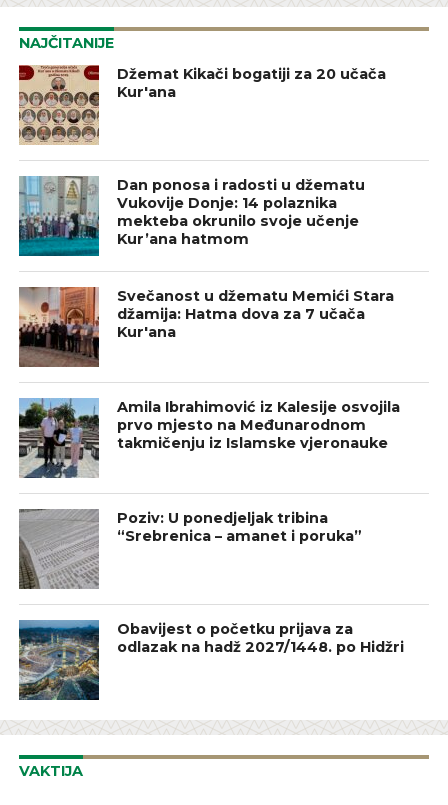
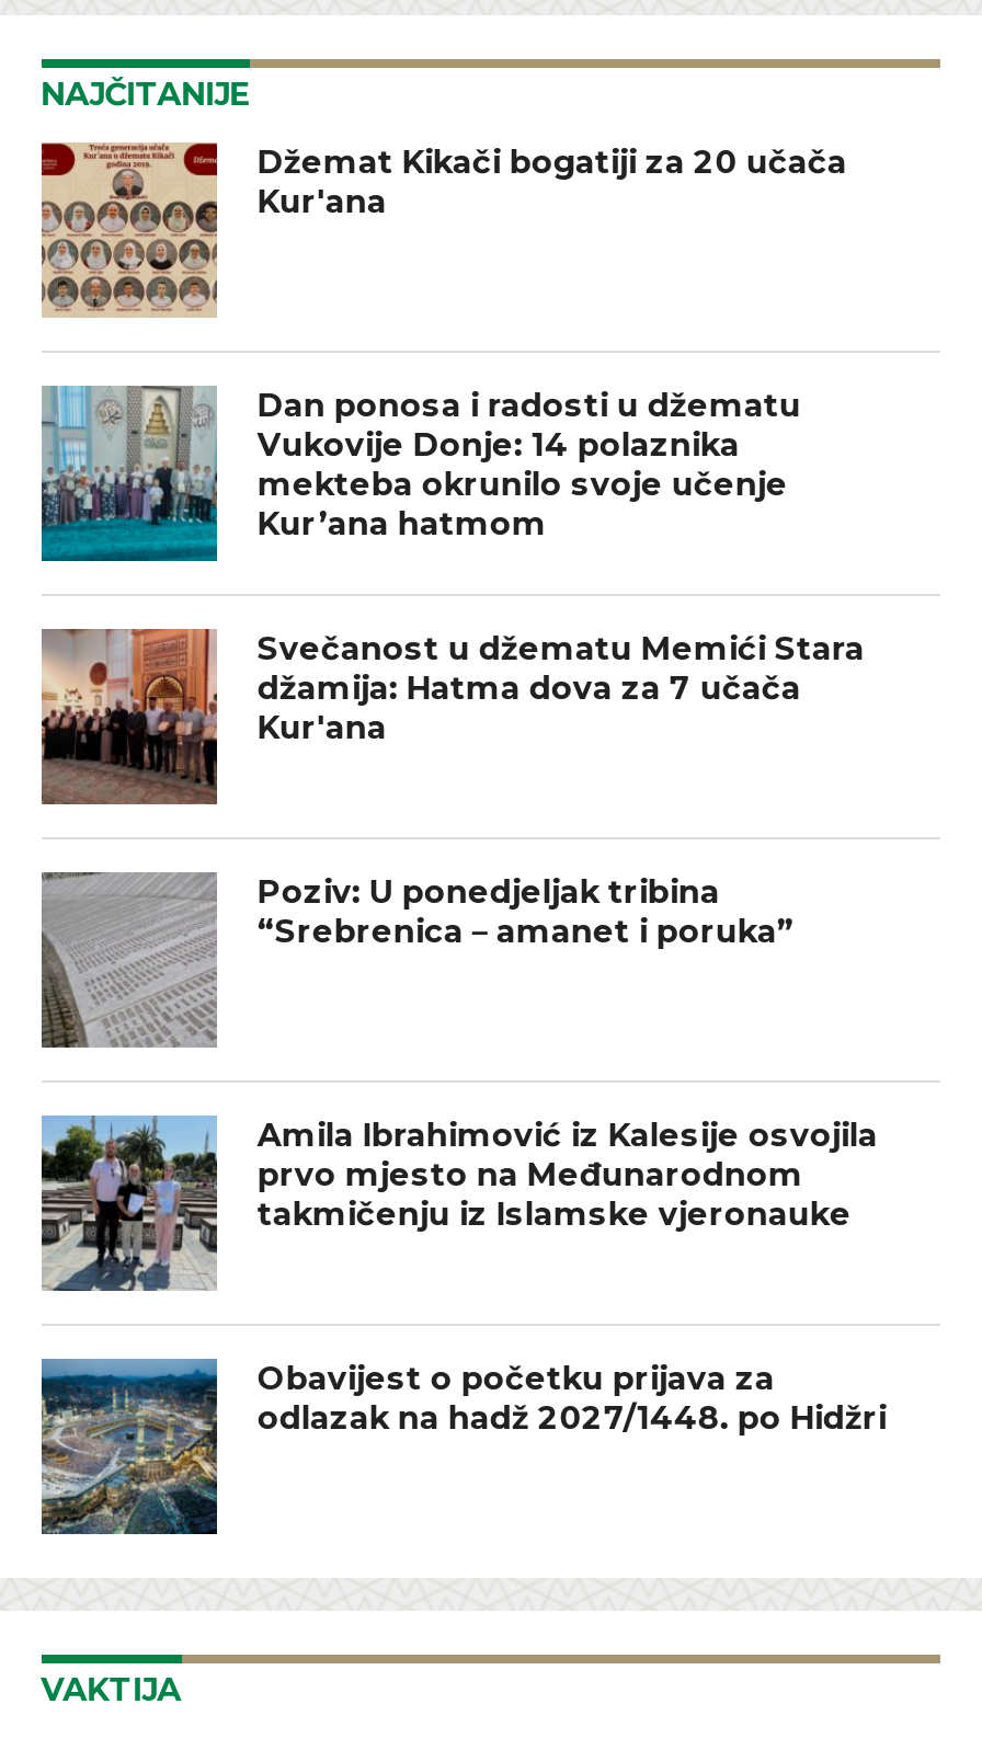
moved down: [image] | Amila Ibrahimović iz Kalesije osvojila | prvo mjesto na Međunarodnom | takmičenju iz Islamske vjeronauke

moved up: [image] | Poziv: U ponedjeljak tribina | “Srebrenica – amanet i poruka”
